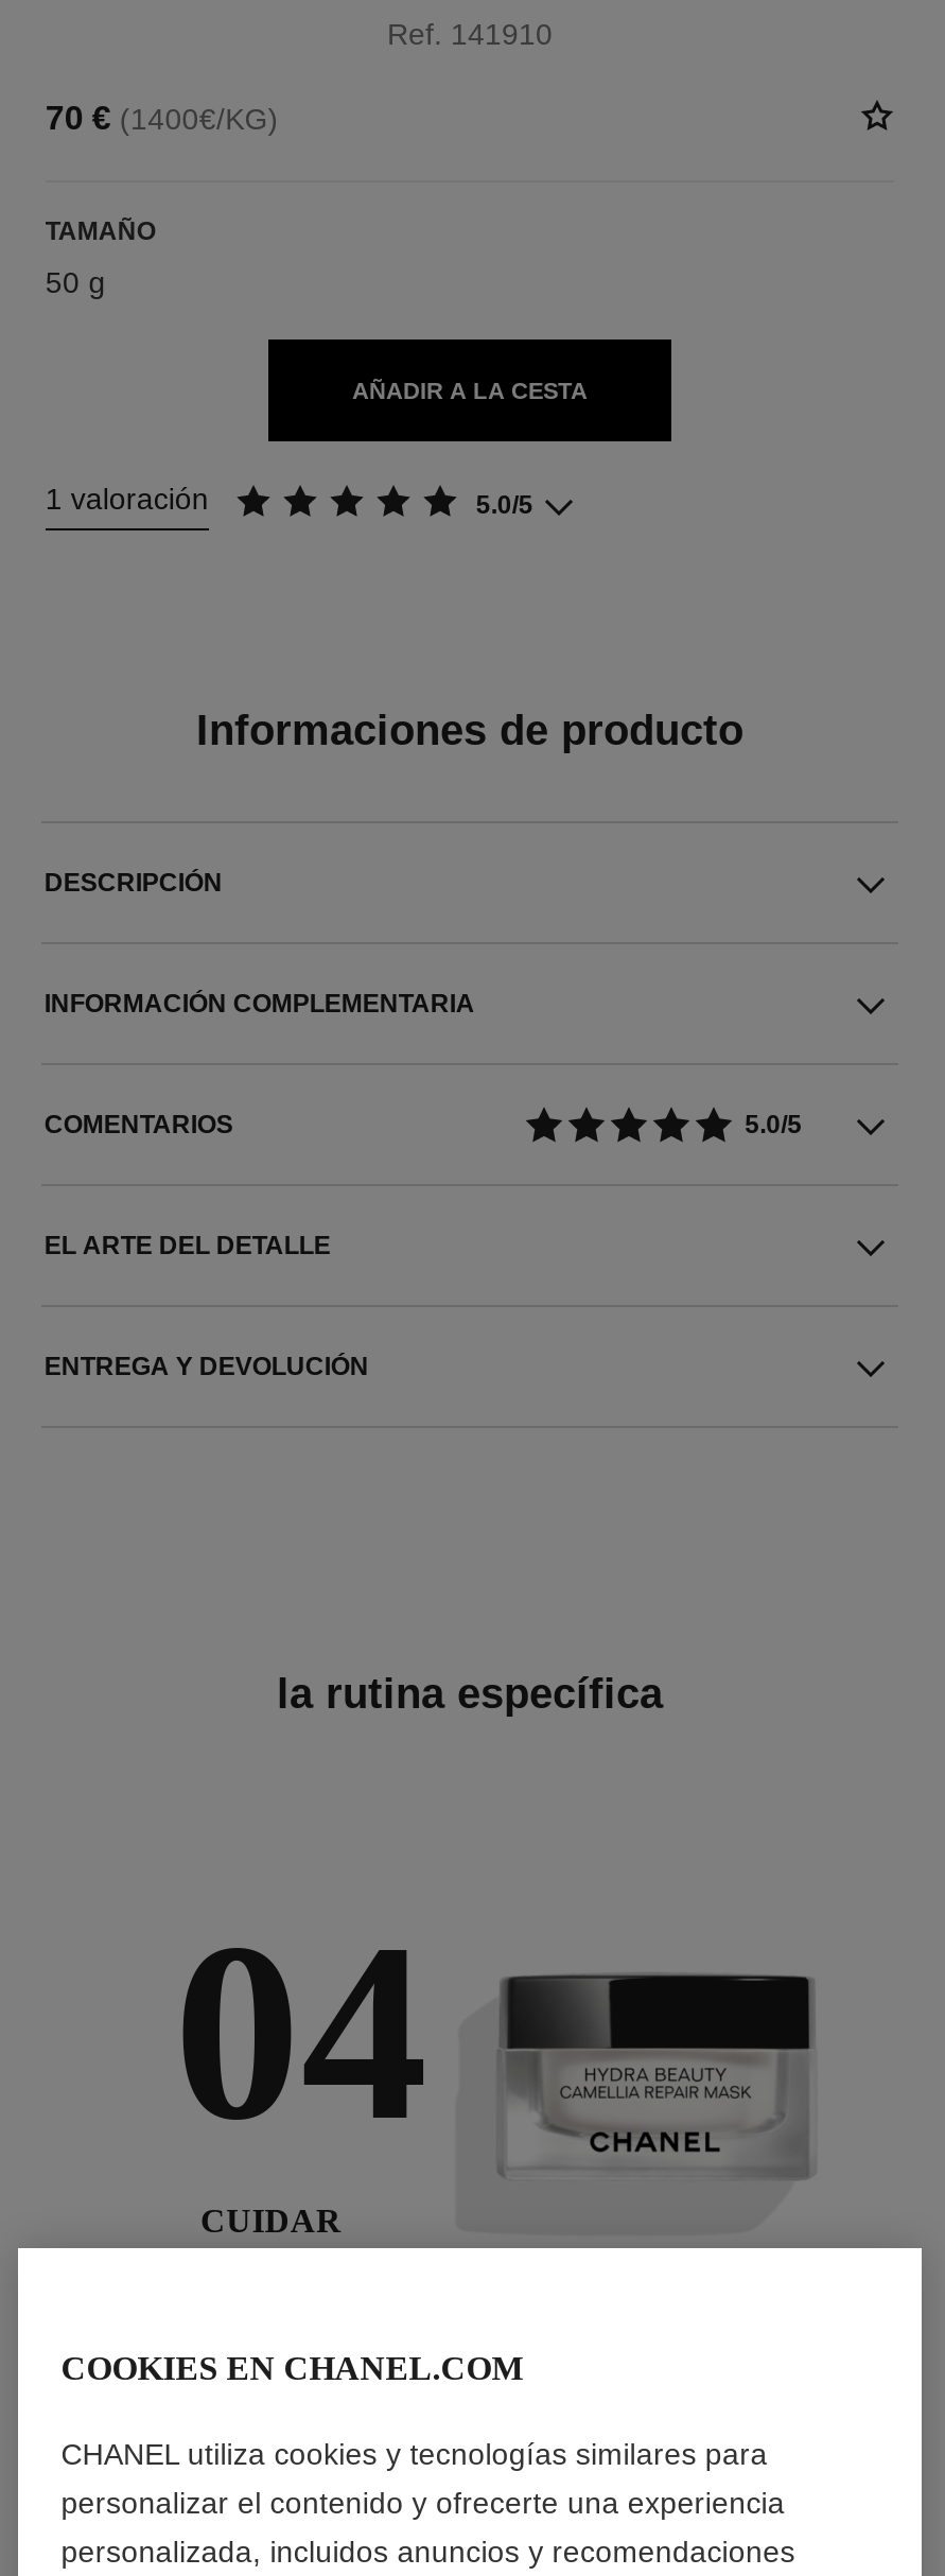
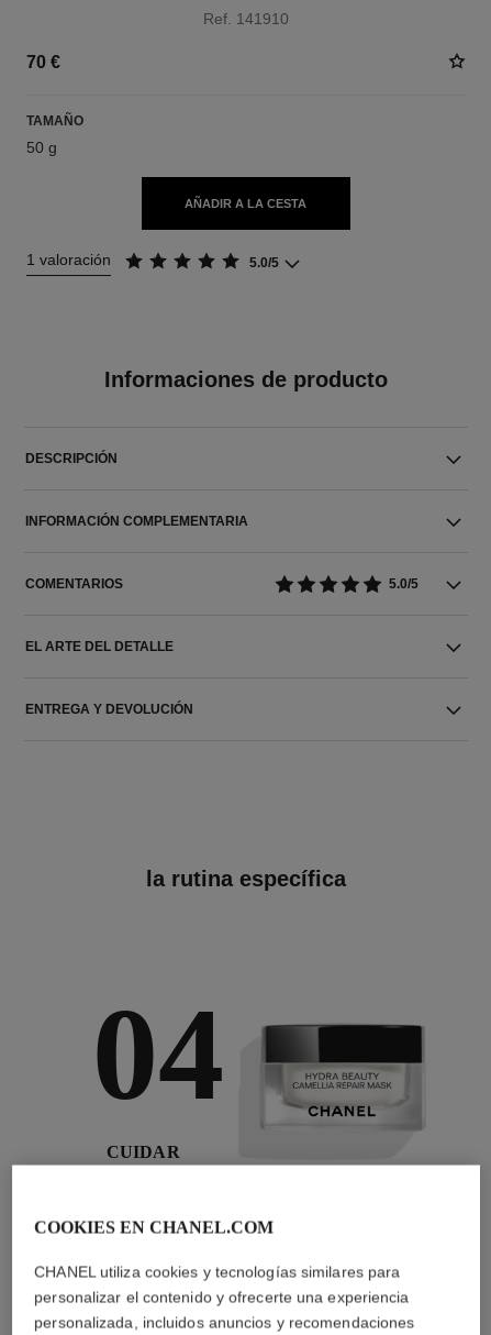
- 70 €(1400€/KG)
+ 70 €
